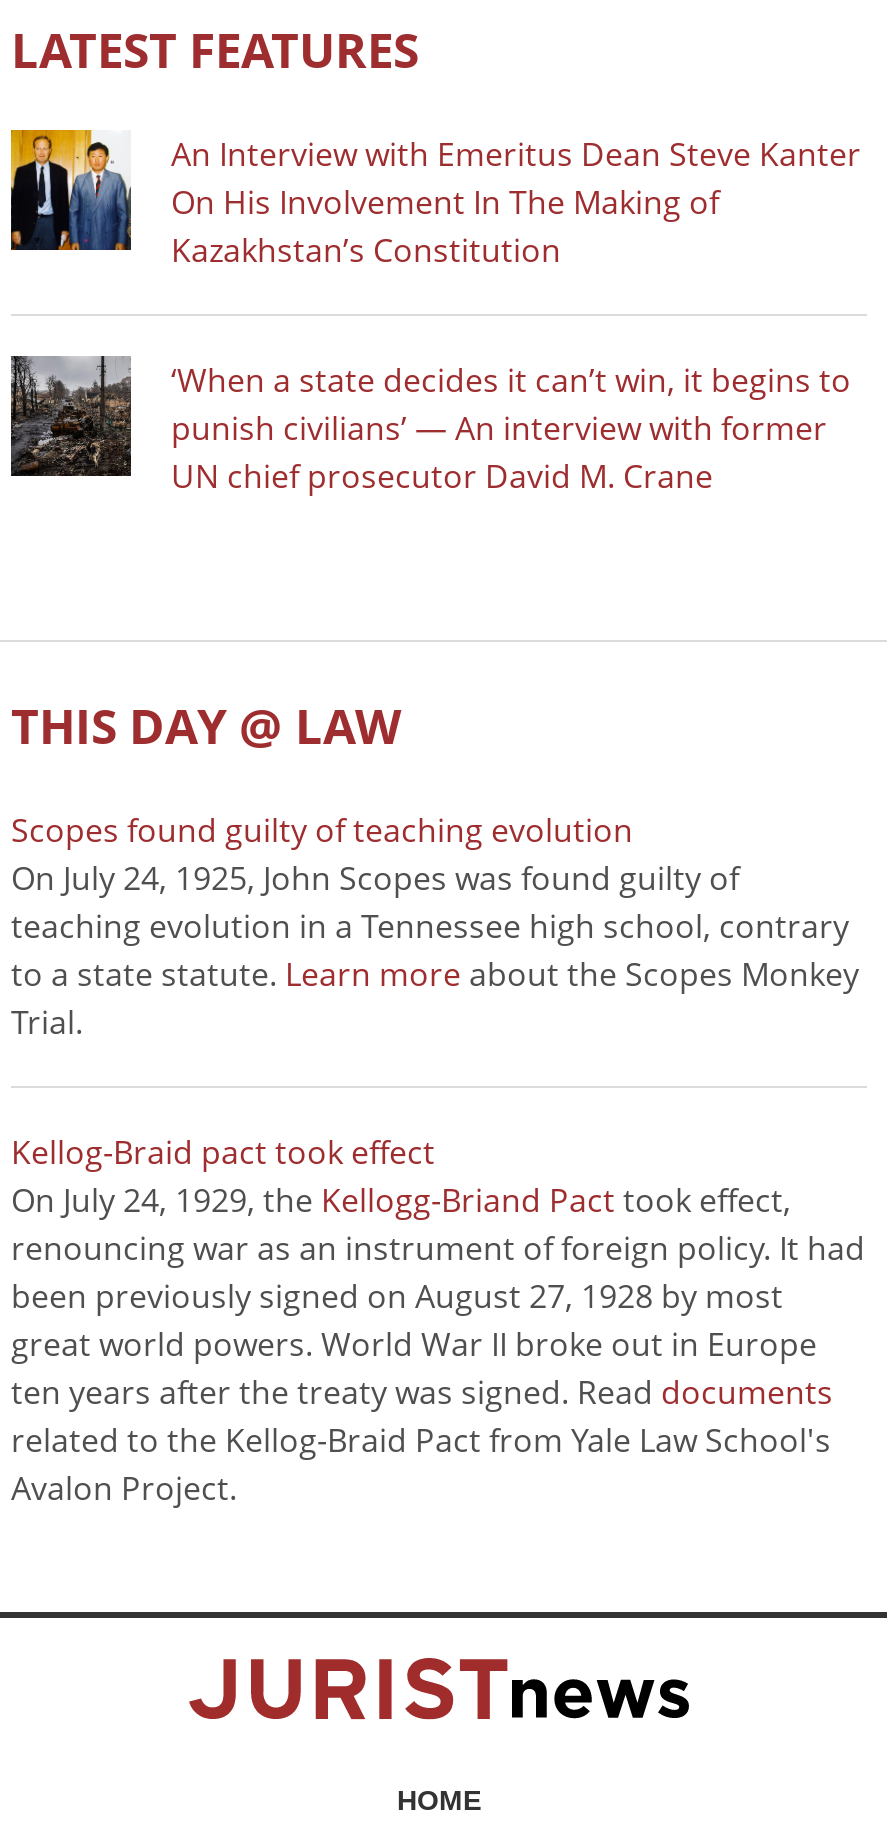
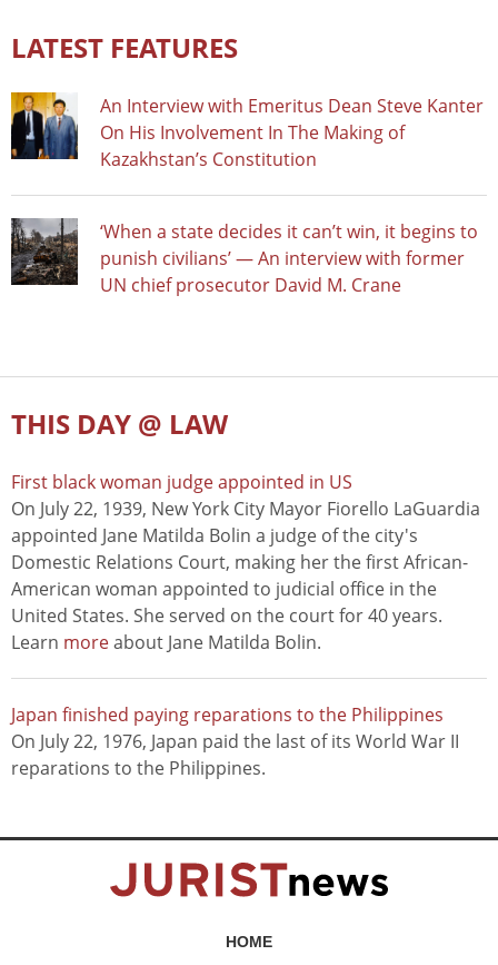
- Scopes found guilty of teaching evolution
- On July 24, 1925, John Scopes was found guilty of
- teaching evolution in a Tennessee high school, contrary
- to a state statute. Learn more about the Scopes Monkey
- Trial.
+ First black woman judge appointed in US
+ On July 22, 1939, New York City Mayor Fiorello LaGuardia
+ appointed Jane Matilda Bolin a judge of the city's
+ Domestic Relations Court, making her the first African-
+ American woman appointed to judicial office in the
+ United States. She served on the court for 40 years.
+ Learn more about Jane Matilda Bolin.

- Kellog-Braid pact took effect
- On July 24, 1929, the Kellogg-Briand Pact took effect,
- renouncing war as an instrument of foreign policy. It had
- been previously signed on August 27, 1928 by most
- great world powers. World War II broke out in Europe
- ten years after the treaty was signed. Read documents
- related to the Kellog-Braid Pact from Yale Law School's
- Avalon Project.
+ Japan finished paying reparations to the Philippines
+ On July 22, 1976, Japan paid the last of its World War II
+ reparations to the Philippines.
